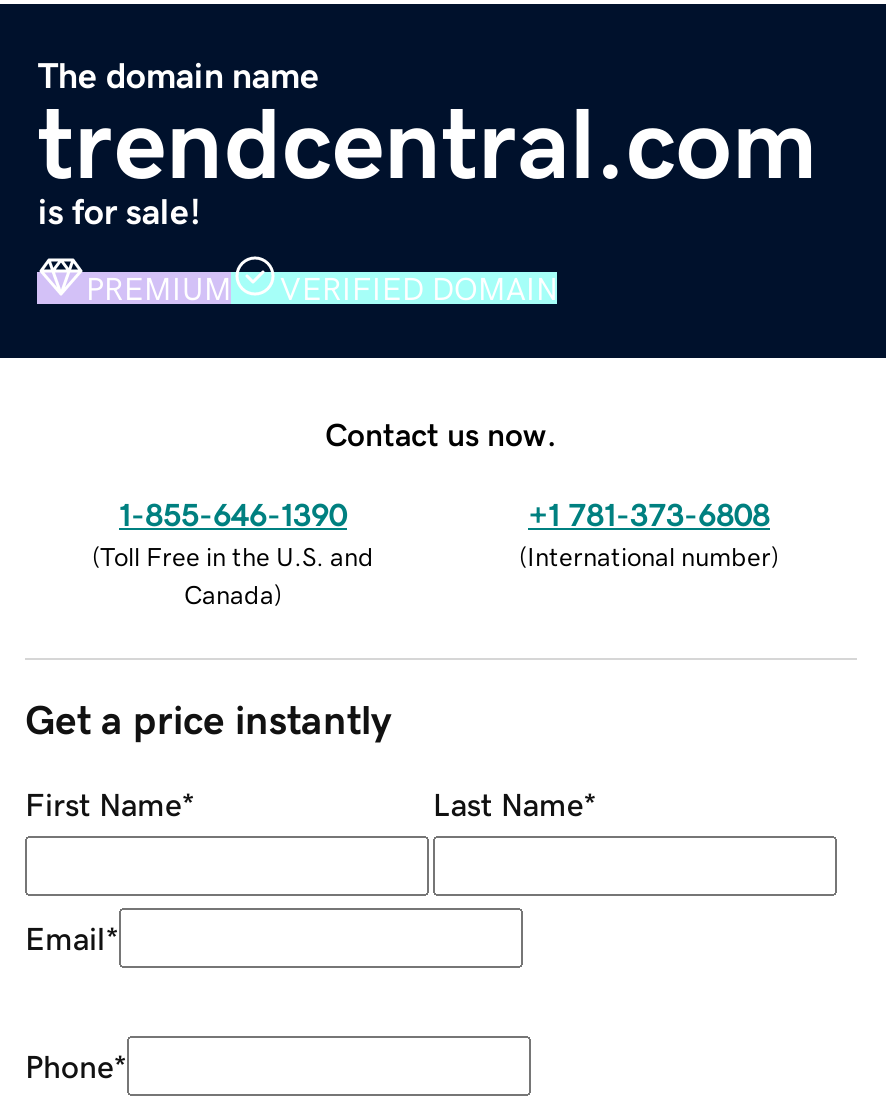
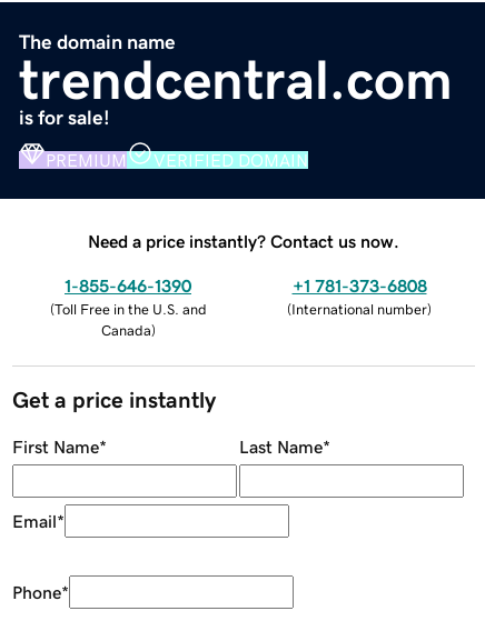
- Contact us now.
+ Need a price instantly? Contact us now.
